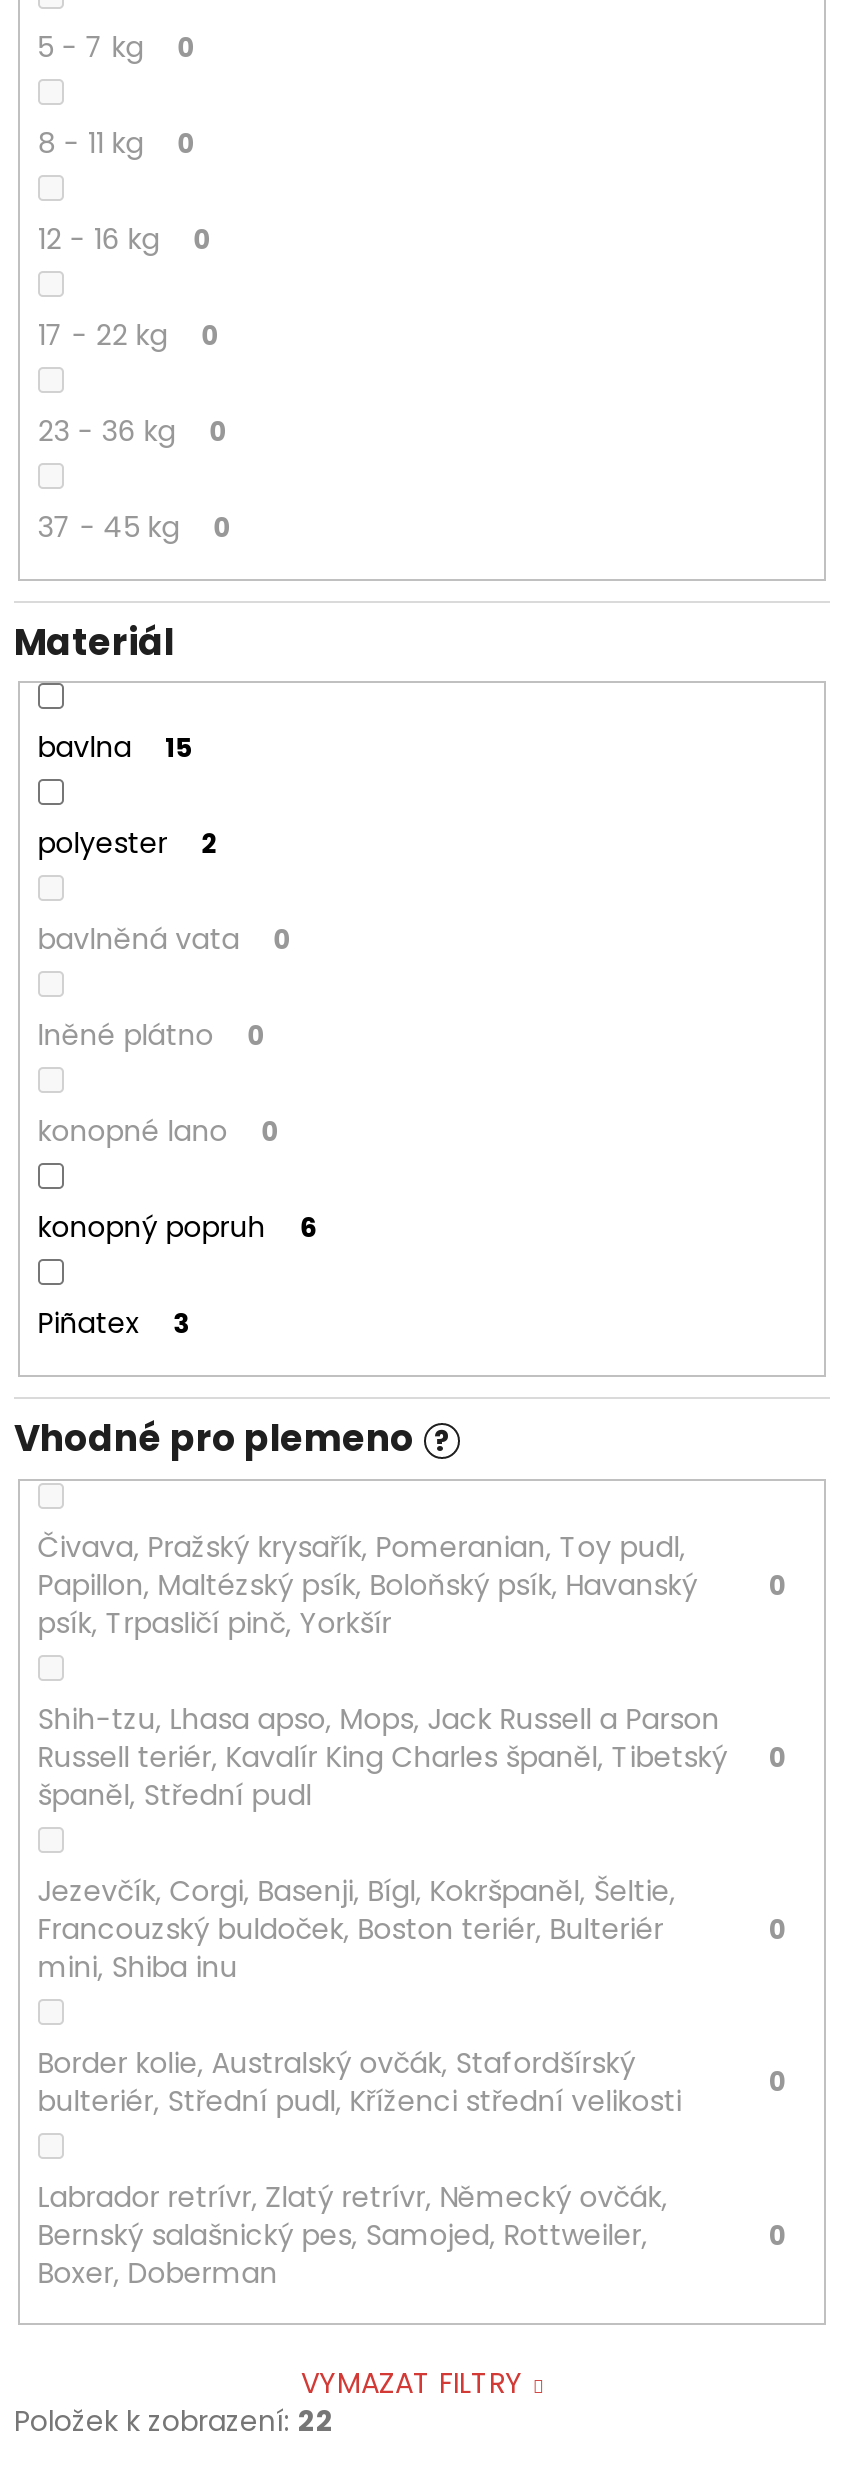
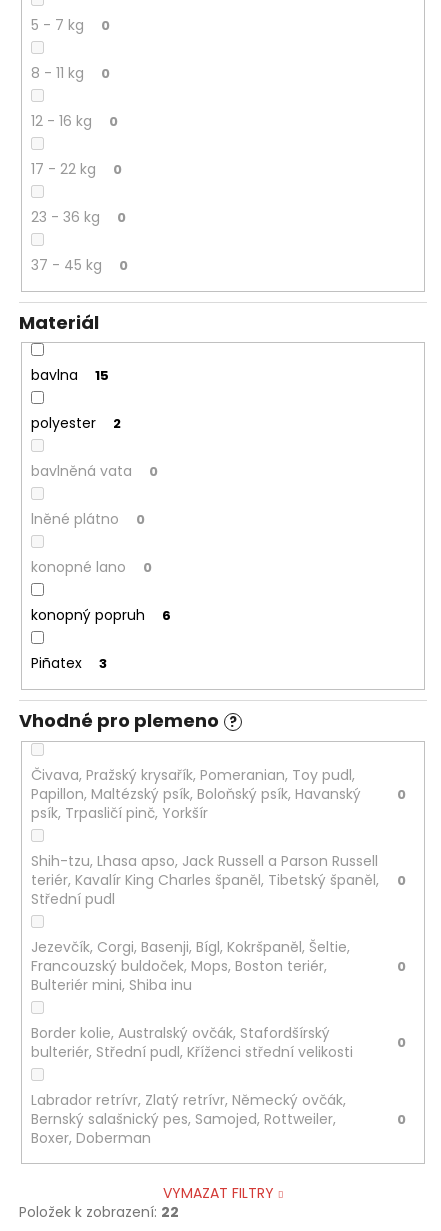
- Shih-tzu, Lhasa apso, Mops, Jack Russell a Parson
- Russell teriér, Kavalír King Charles španěl, Tibetský
- španěl, Střední pudl
+ Shih-tzu, Lhasa apso, Jack Russell a Parson Russell
+ teriér, Kavalír King Charles španěl, Tibetský španěl,
+ Střední pudl

- Francouzský buldoček, Boston teriér, Bulteriér
- mini, Shiba inu
+ Francouzský buldoček, Mops, Boston teriér,
+ Bulteriér mini, Shiba inu
